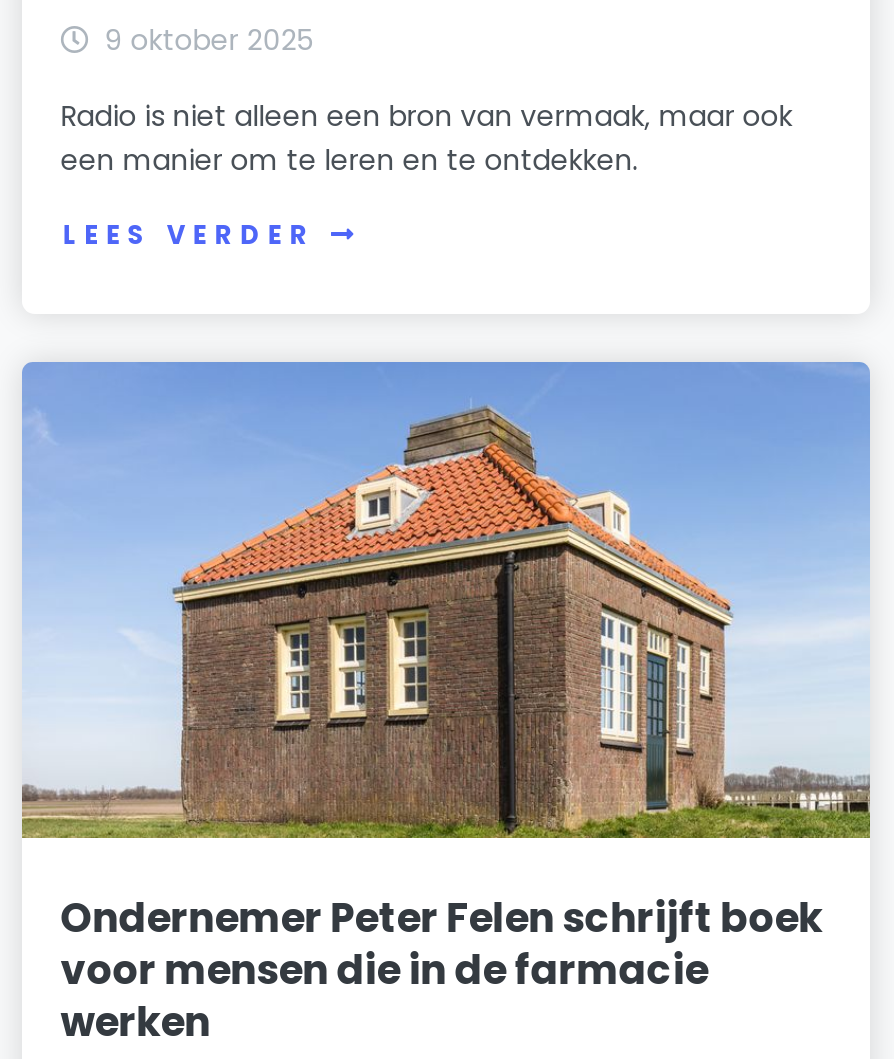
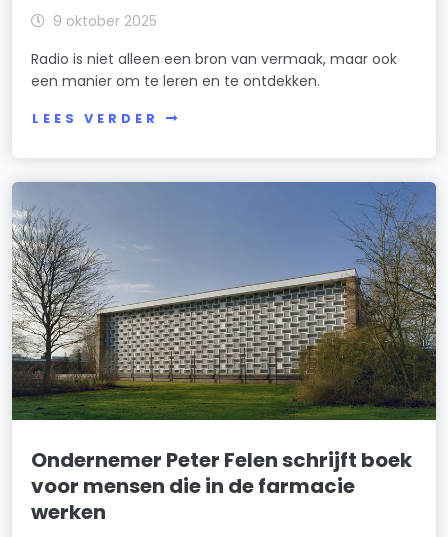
- [image]
+ [image]
